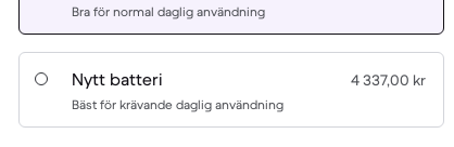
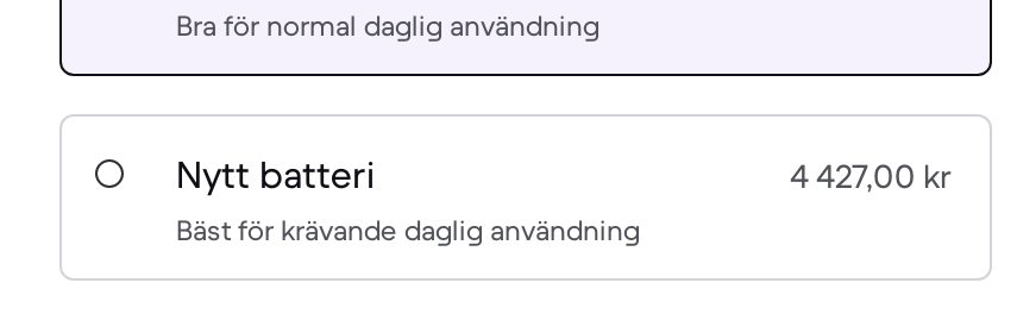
- 4 337,00 kr
+ 4 427,00 kr
